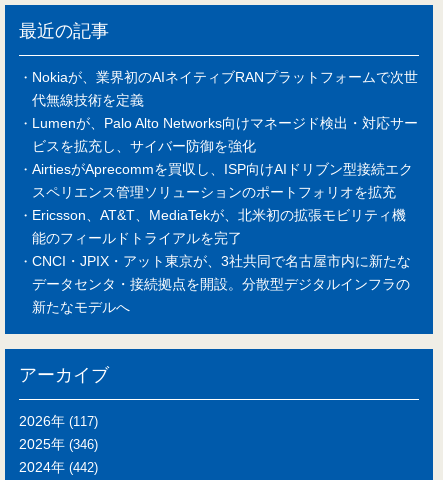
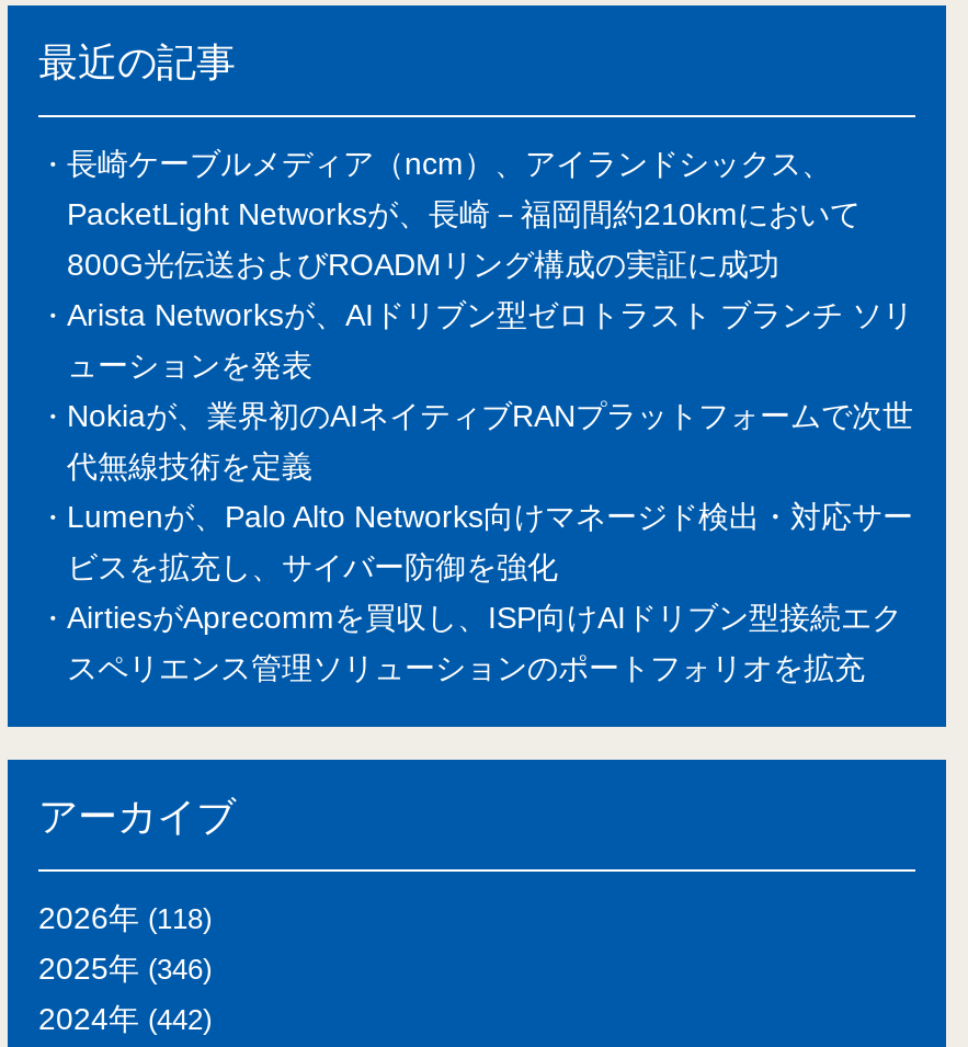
+ 長崎ケーブルメディア（ncm）、アイランドシックス、
+ PacketLight Networksが、長崎－福岡間約210kmにおいて
+ 800G光伝送およびROADMリング構成の実証に成功
+ Arista Networksが、AIドリブン型ゼロトラスト ブランチ ソリ
+ ューションを発表

moved down: Nokiaが、業界初のAIネイティブRANプラットフォームで次世 | 代無線技術を定義 | Lumenが、Palo Alto Networks向けマネージド検出・対応サー | ビスを拡充し、サイバー防御を強化 | AirtiesがAprecommを買収し、ISP向けAIドリブン型接続エク | スペリエンス管理ソリューションのポートフォリオを拡充

- Ericsson、AT&T、MediaTekが、北米初の拡張モビリティ機
- 能のフィールドトライアルを完了
- CNCI・JPIX・アット東京が、3社共同で名古屋市内に新たな
- データセンタ・接続拠点を開設。分散型デジタルインフラの
- 新たなモデルへ

- 2026年(117)
+ 2026年(118)
